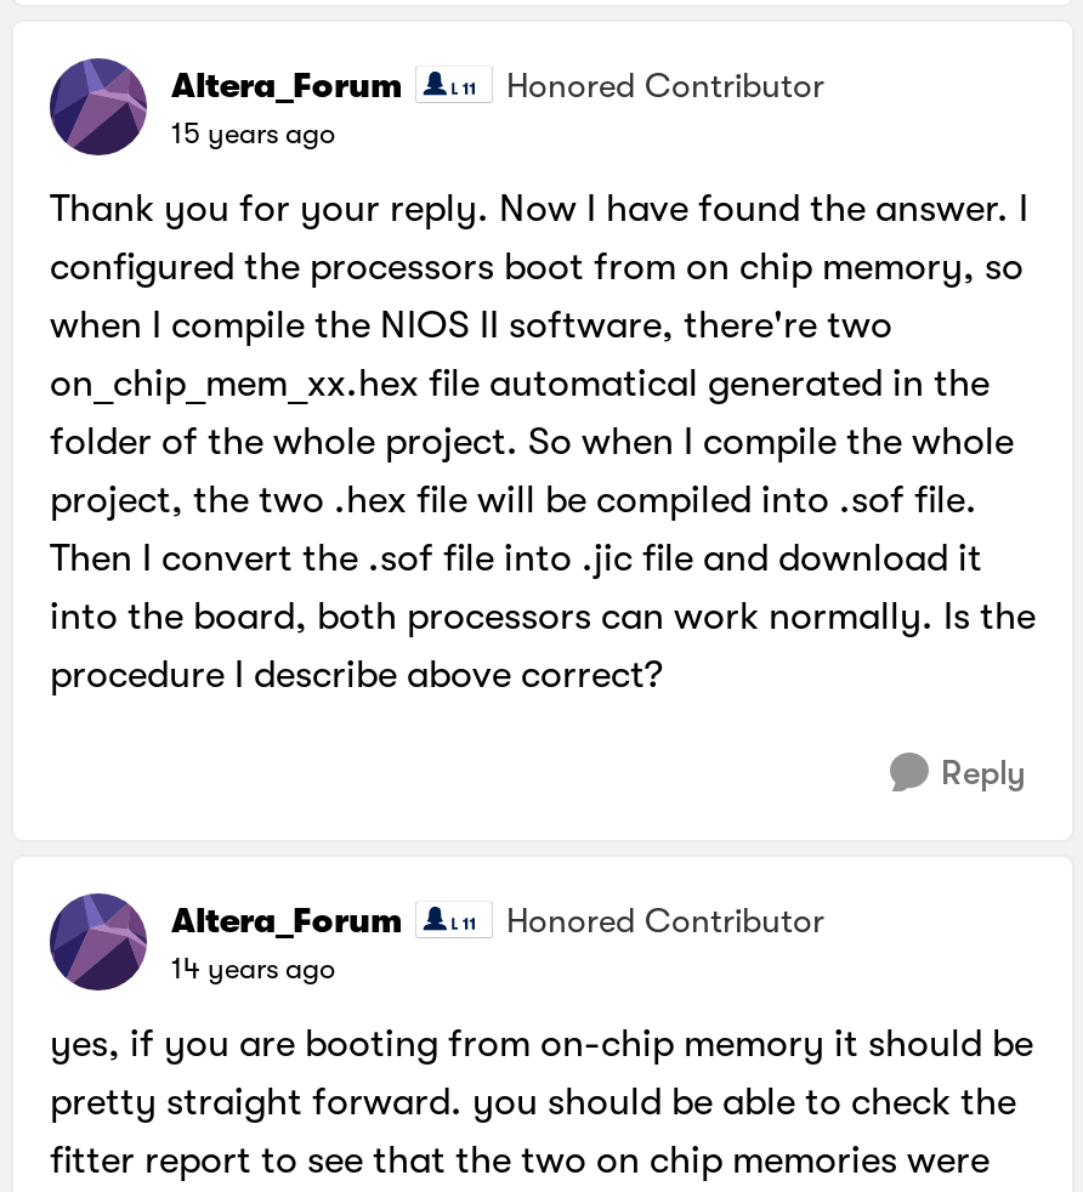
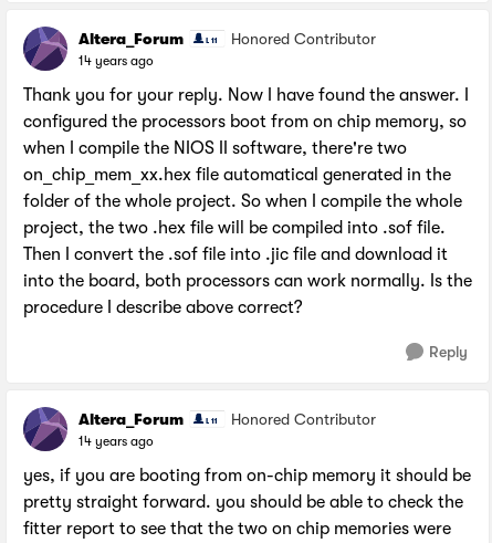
- 15 years ago
+ 14 years ago
